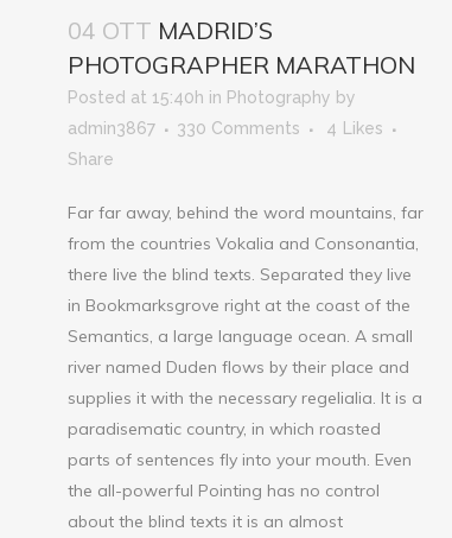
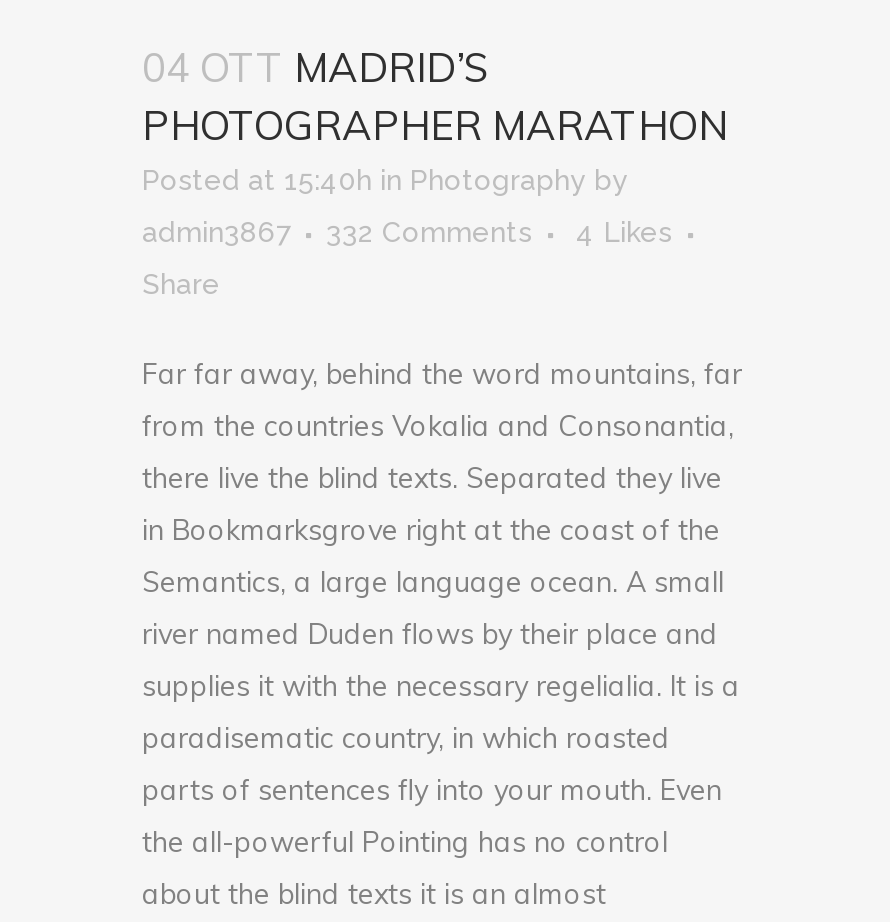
- admin3867 330 Comments 4 Likes
+ admin3867 332 Comments 4 Likes
